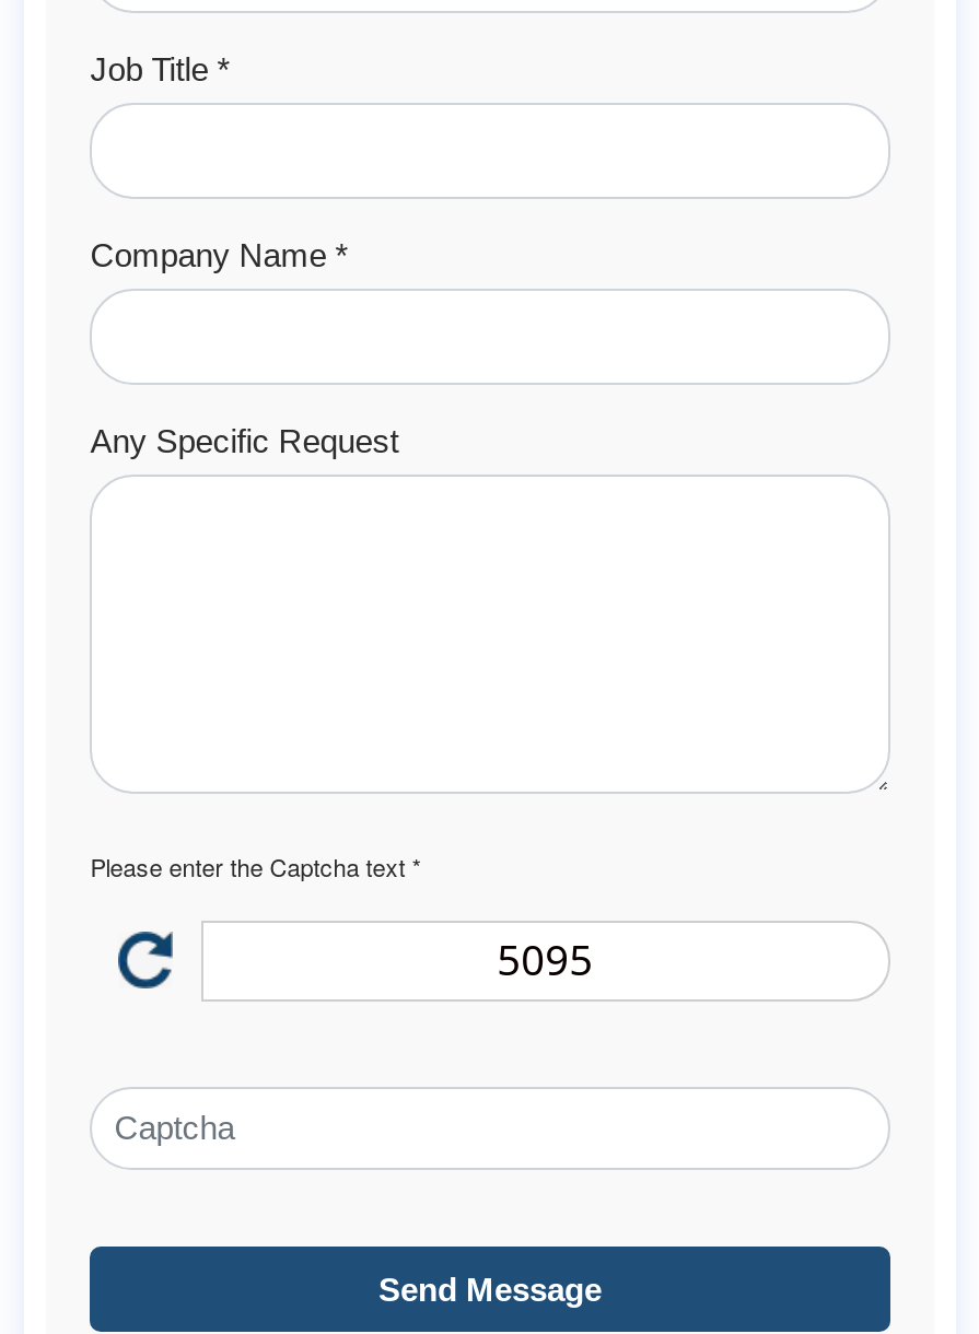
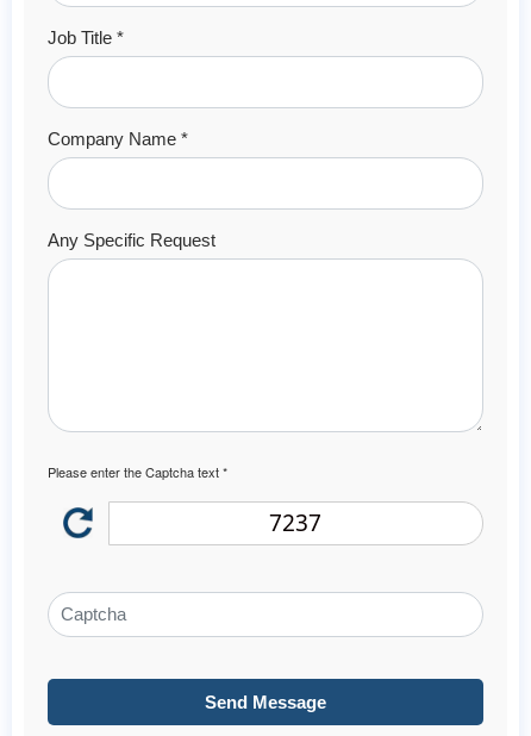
- 5095
+ 7237
